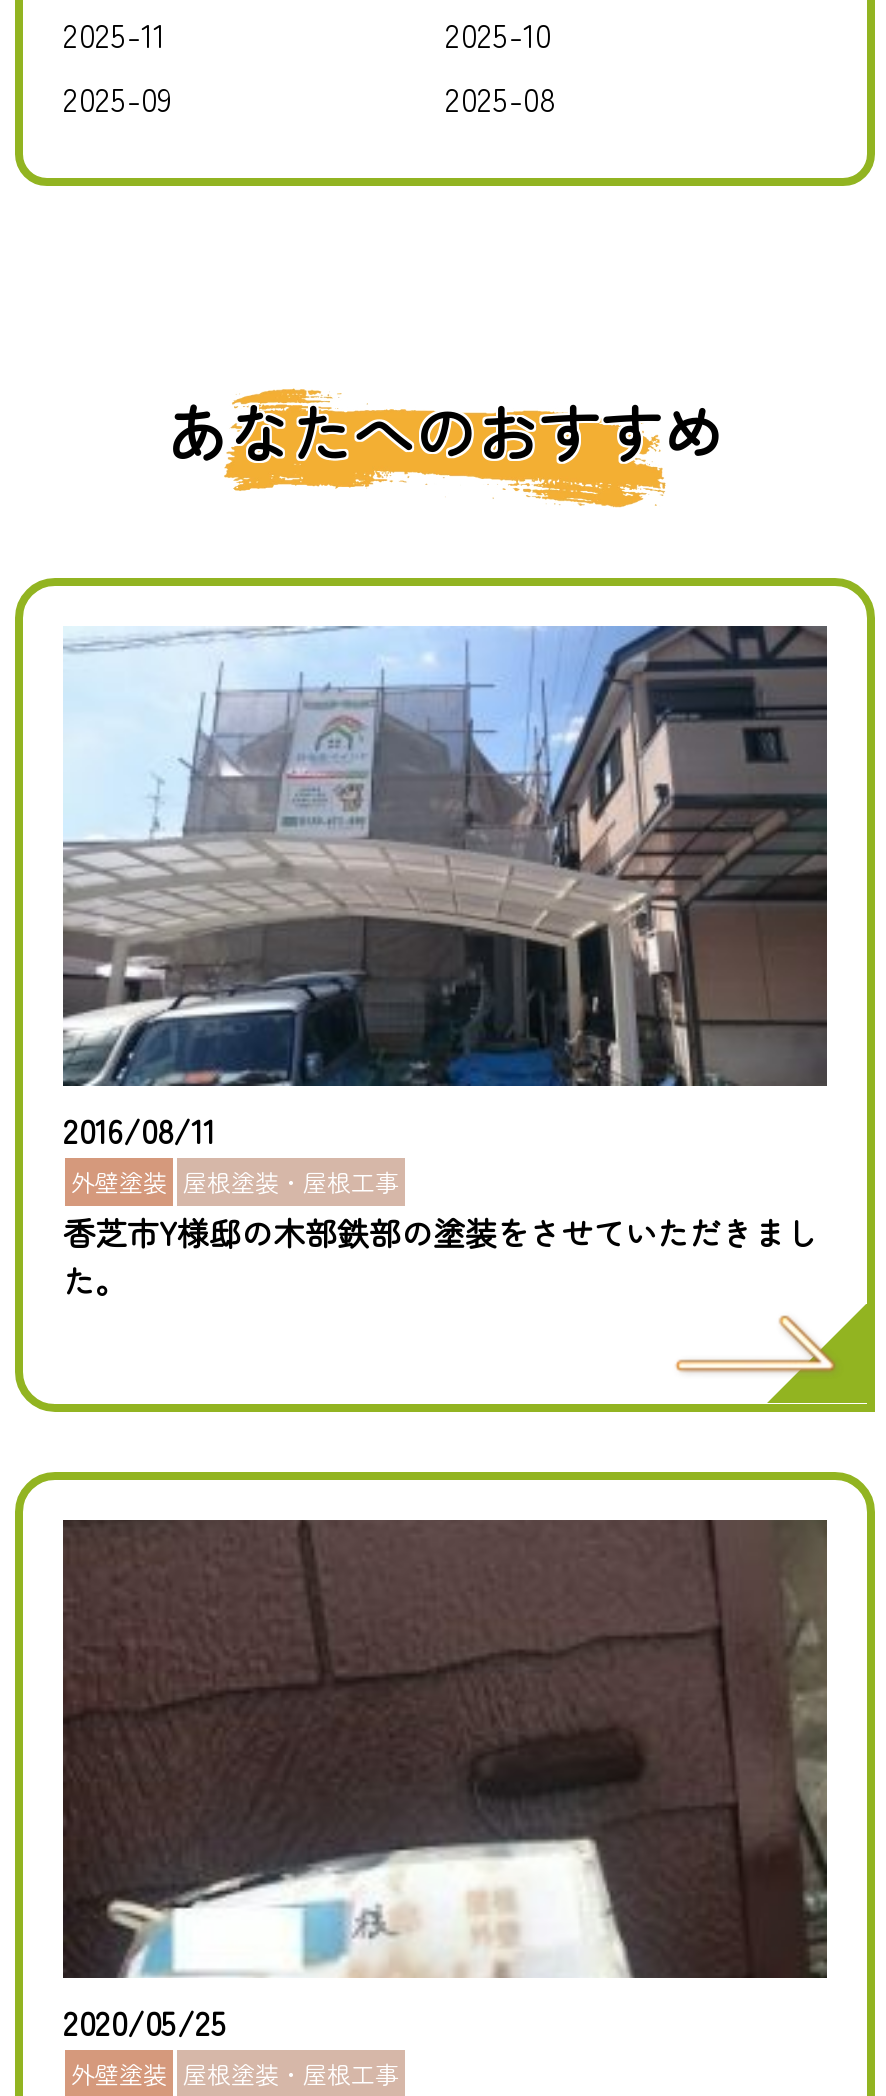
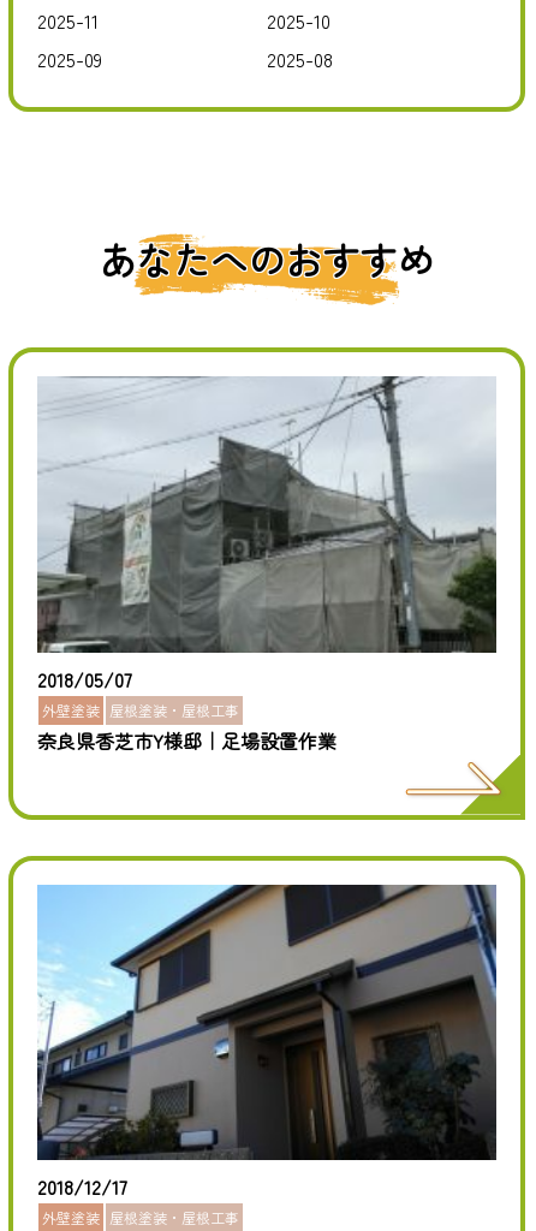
- [image]
- 2016/08/11
+ [image]
+ 2018/05/07

- 香芝市Y様邸の木部鉄部の塗装をさせていただきまし
- た。
+ 奈良県香芝市Y様邸｜足場設置作業

- [image]
- 2020/05/25
+ [image]
+ 2018/12/17
